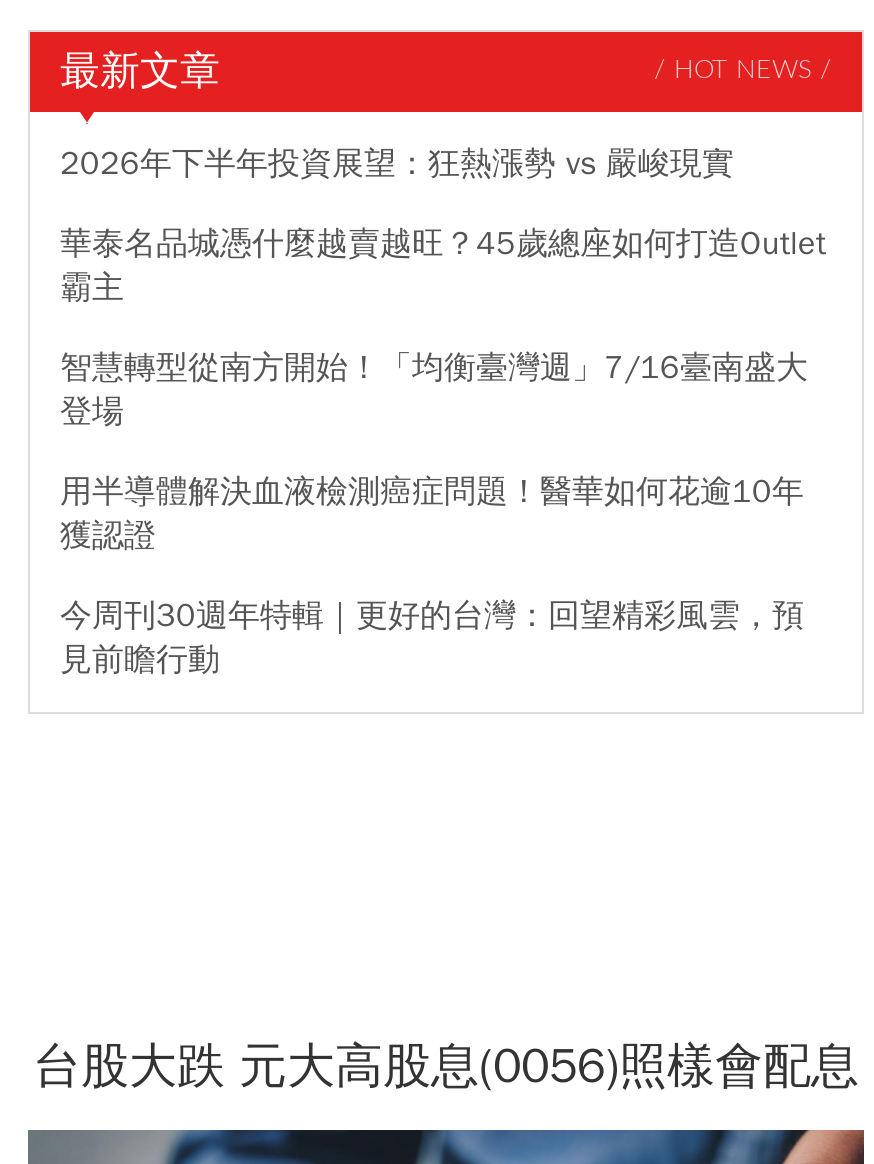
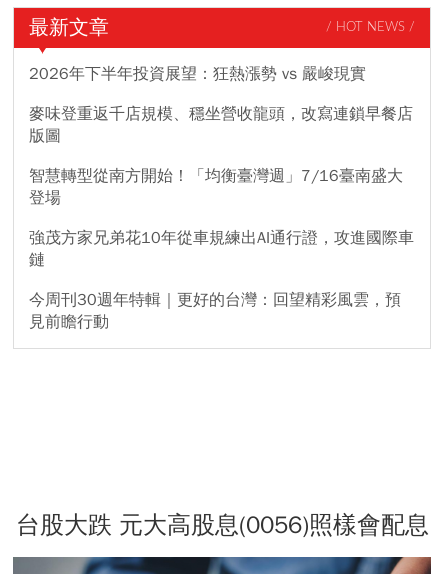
- 華泰名品城憑什麼越賣越旺？45歲總座如何打造Outlet
- 霸主
+ 麥味登重返千店規模、穩坐營收龍頭，改寫連鎖早餐店
+ 版圖

- 用半導體解決血液檢測癌症問題！醫華如何花逾10年
- 獲認證
+ 強茂方家兄弟花10年從車規練出AI通行證，攻進國際車
+ 鏈
